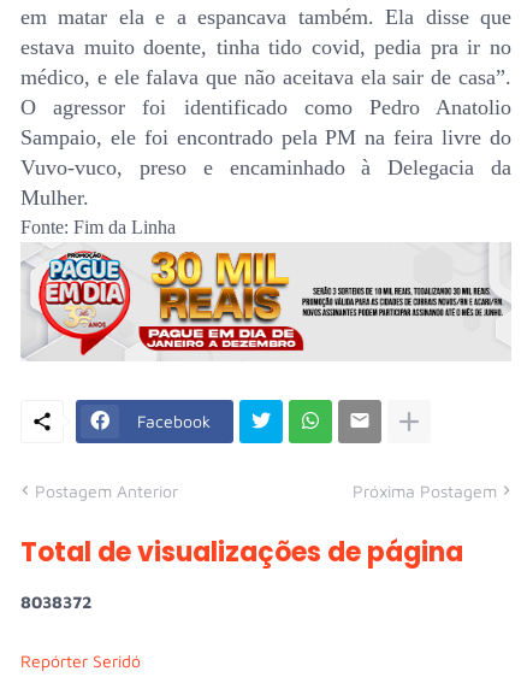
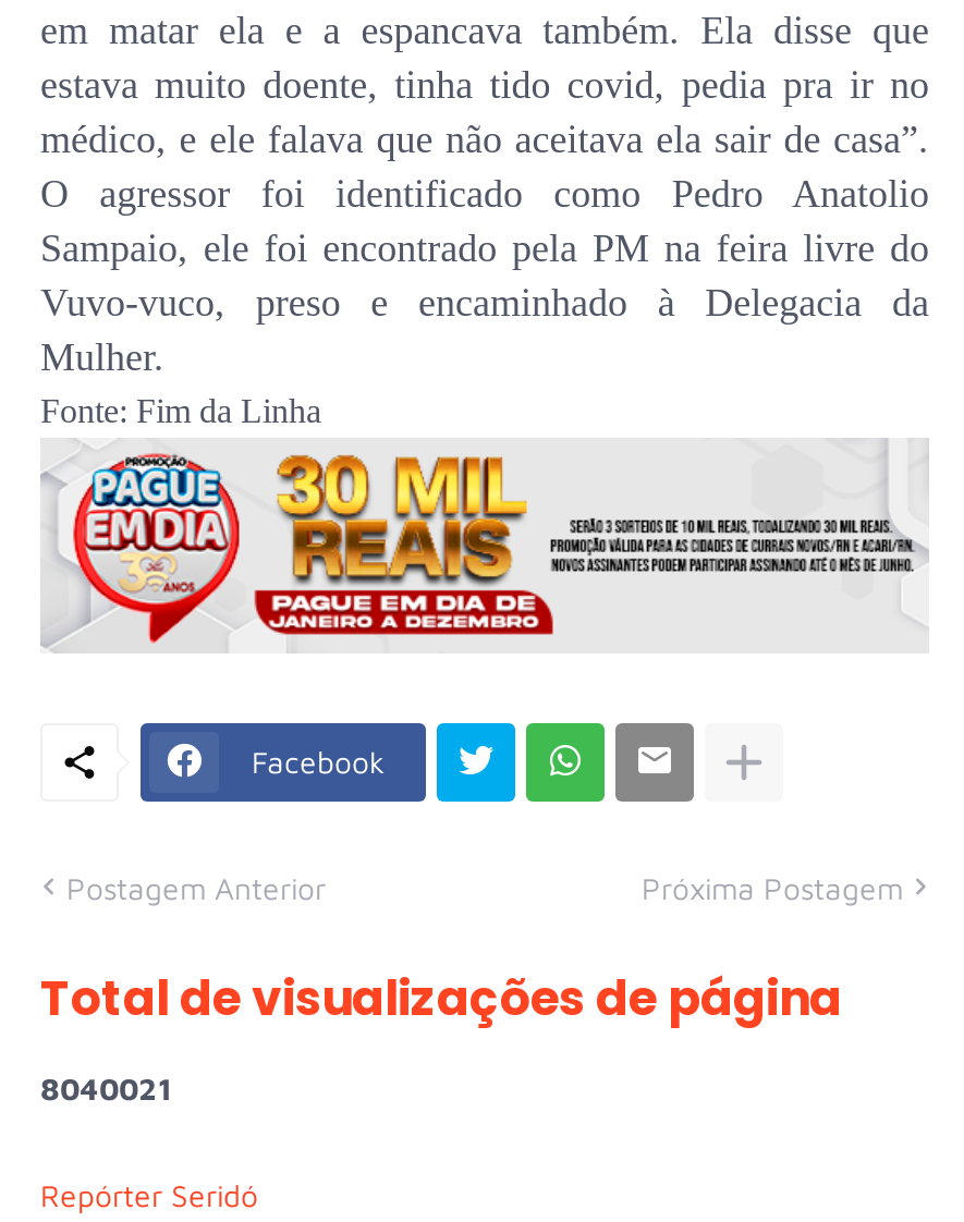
- 8038372
+ 8040021
